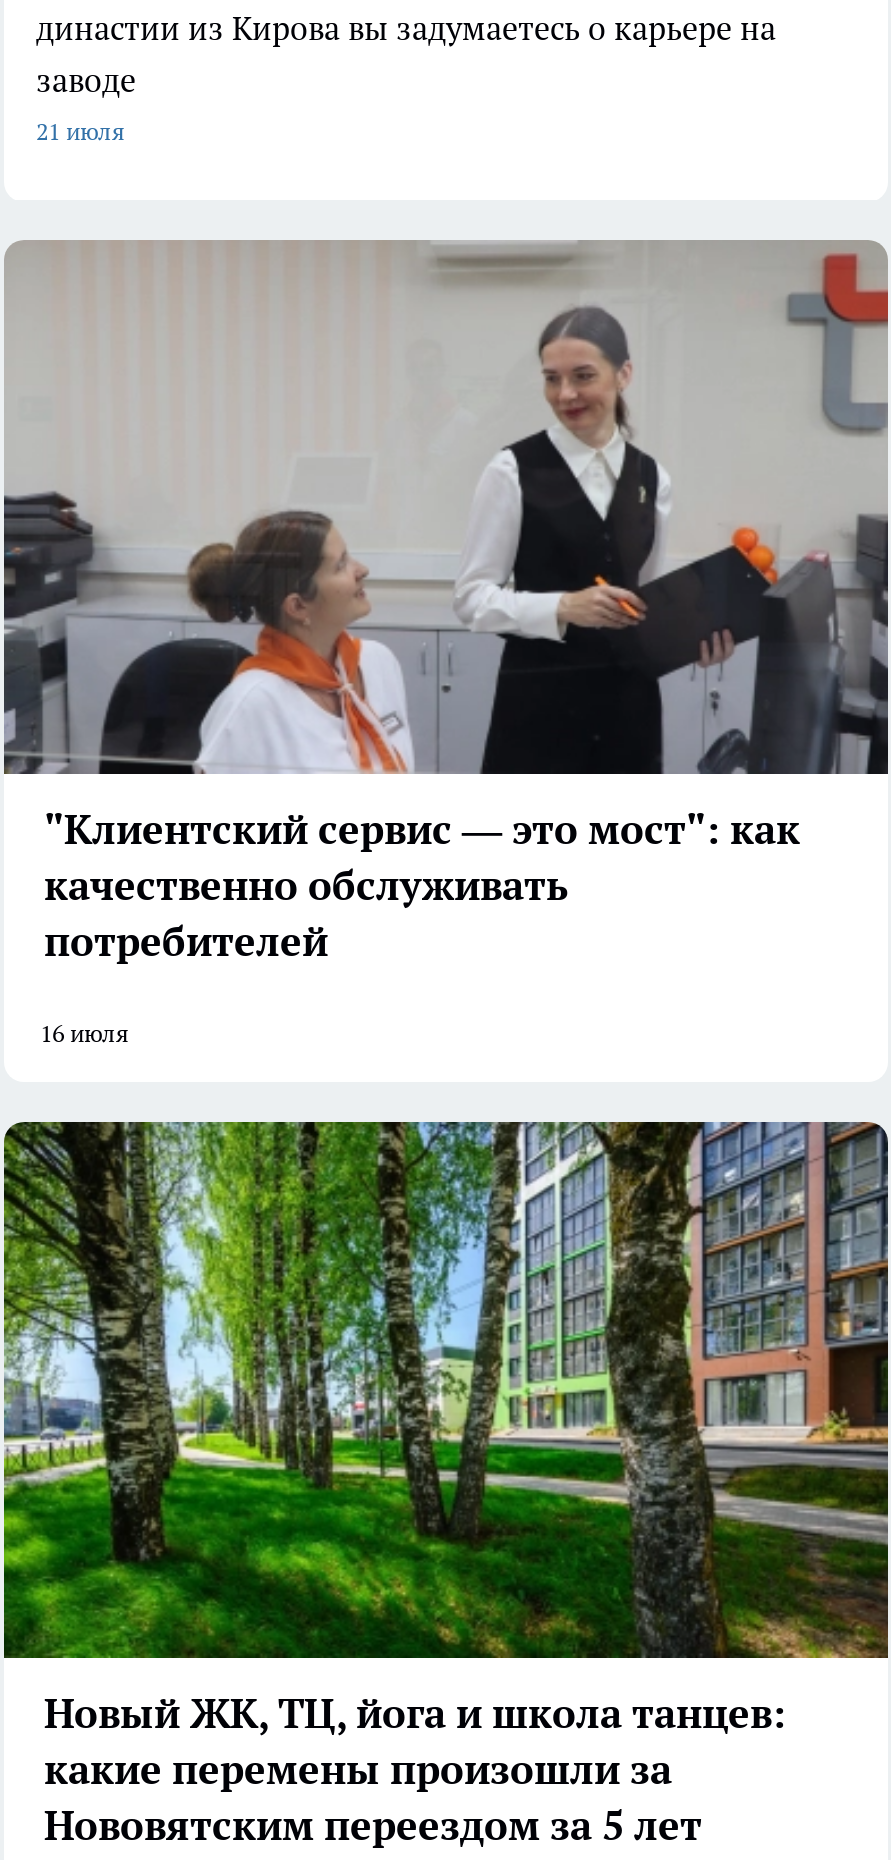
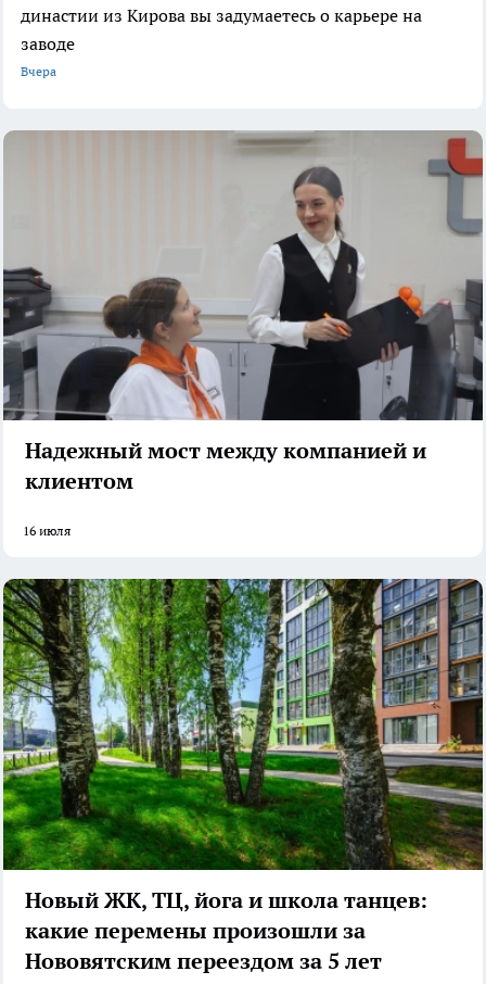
- 21 июля
+ Вчера

- "Клиентский сервис — это мост": как
- качественно обслуживать
- потребителей
+ Надежный мост между компанией и
+ клиентом
